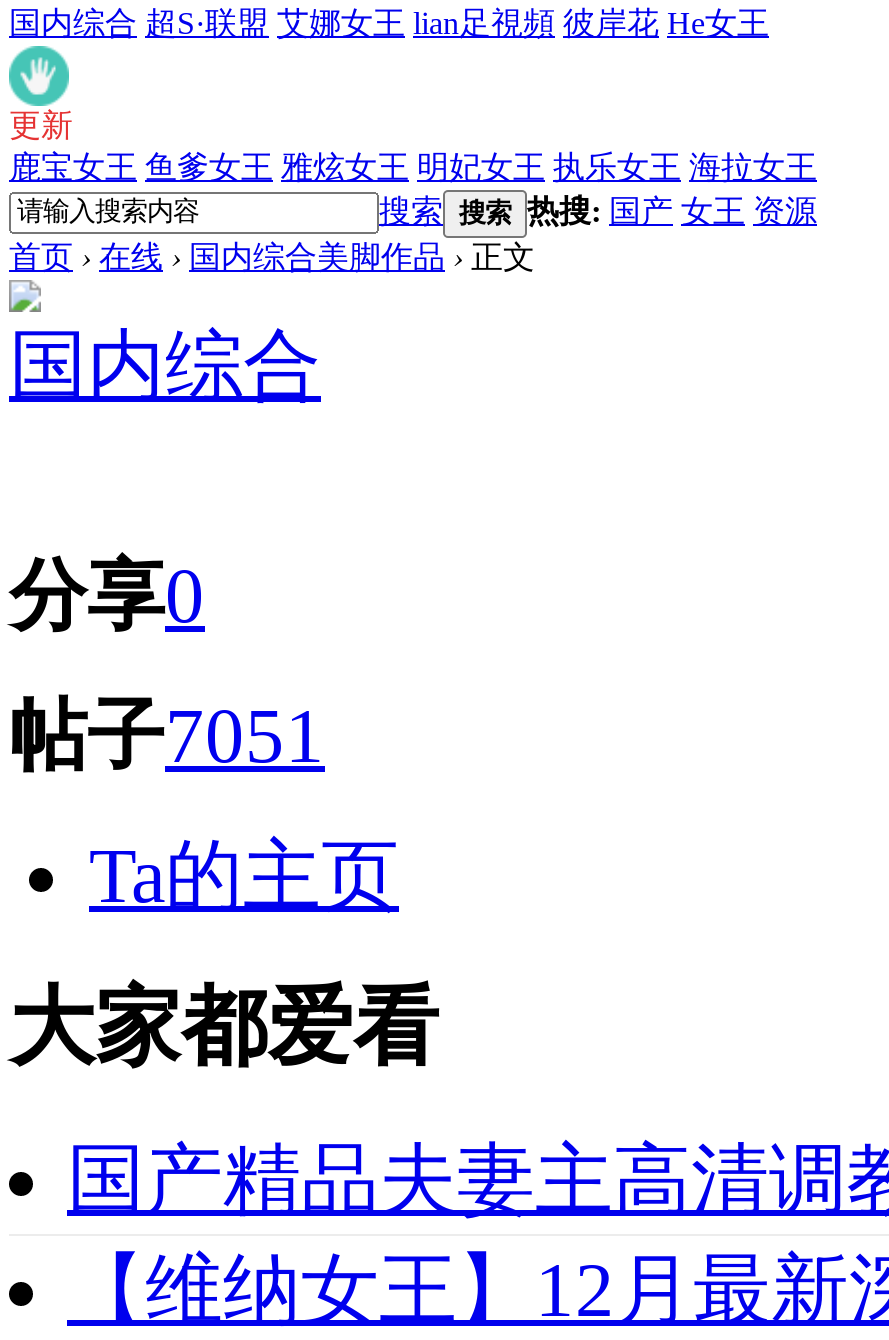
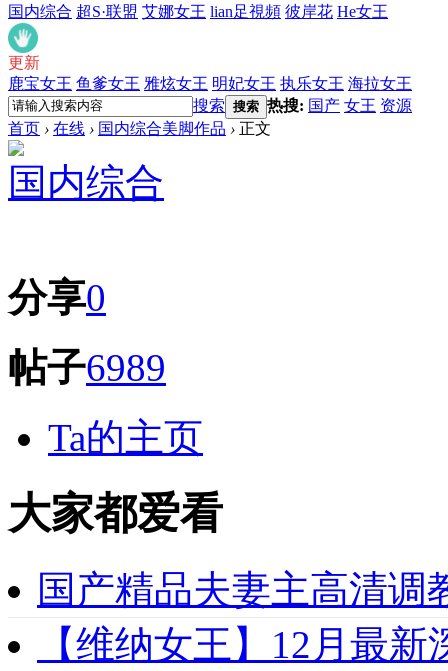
- 帖子7051
+ 帖子6989
